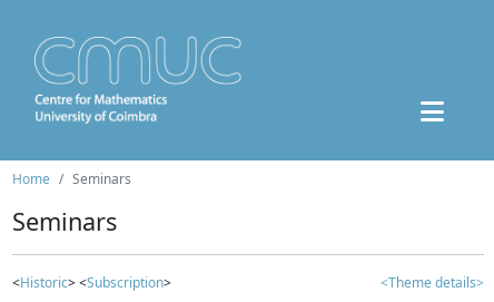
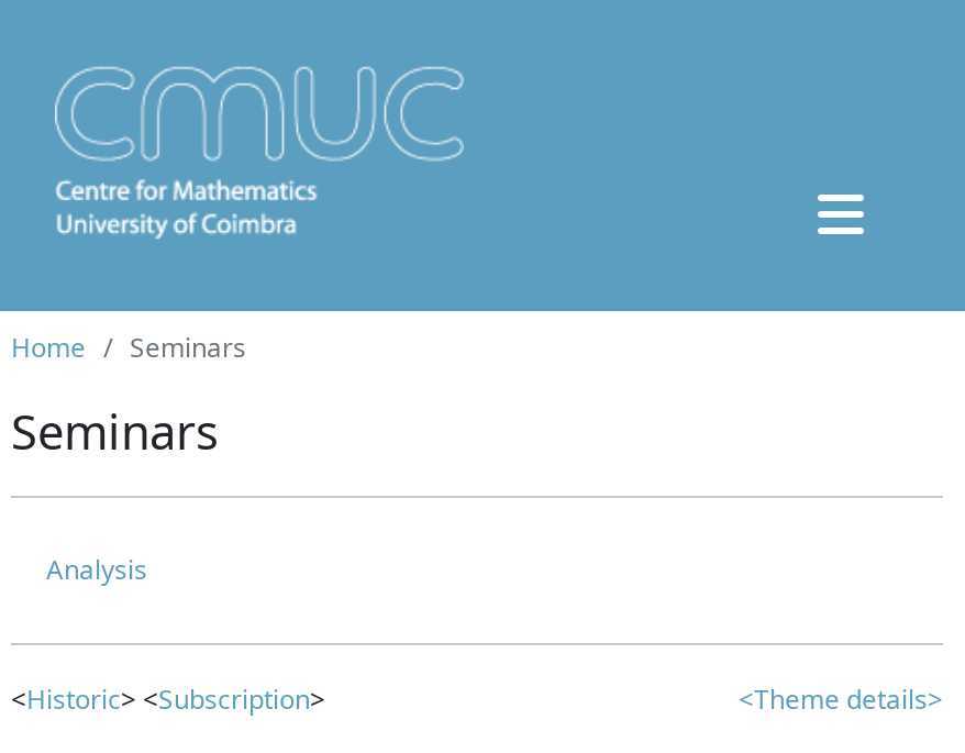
+ Analysis
